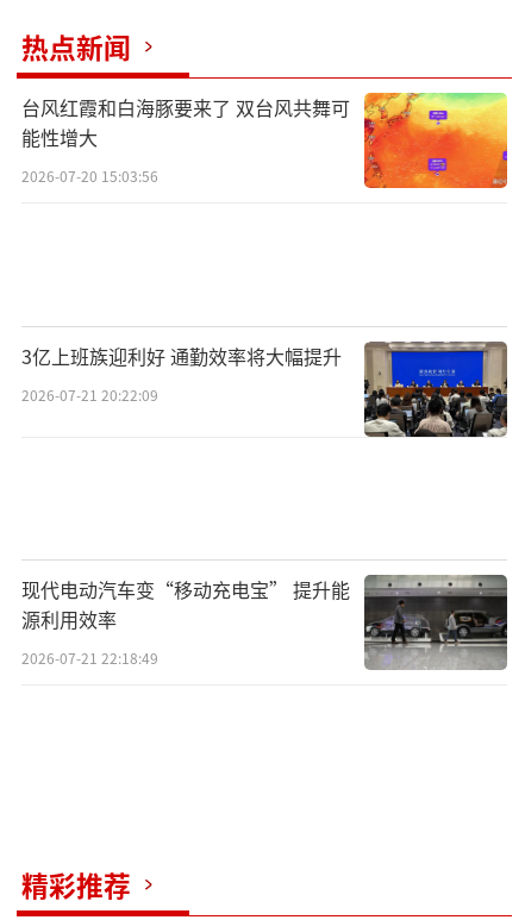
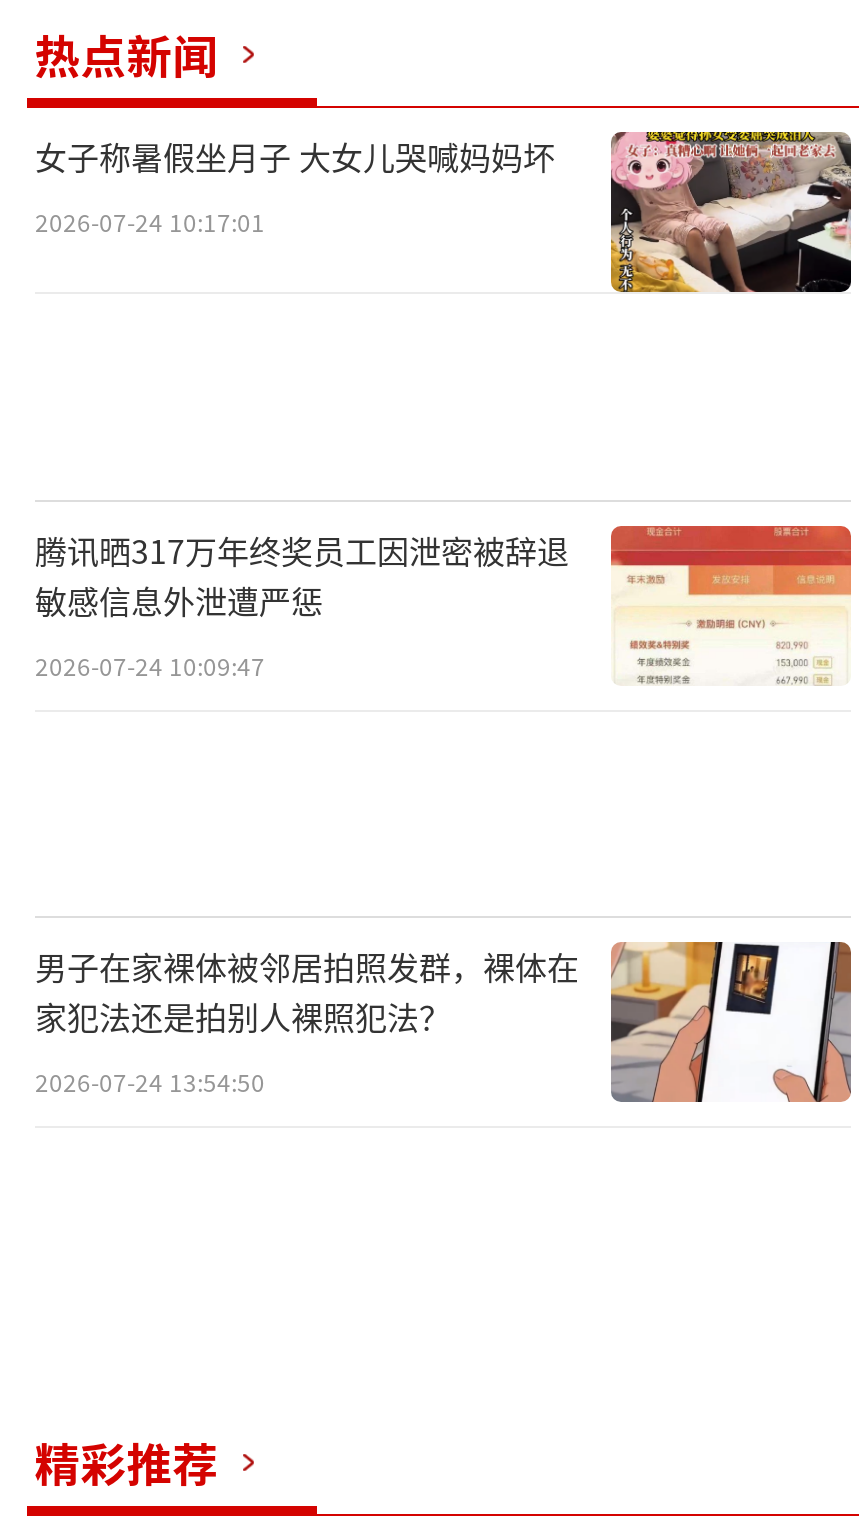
- [image]
- 台风红霞和白海豚要来了 双台风共舞可
- 能性增大
+ [image]
+ 女子称暑假坐月子 大女儿哭喊妈妈坏

- 2026-07-20 15:03:56
+ 2026-07-24 10:17:01

- [image]
- 3亿上班族迎利好 通勤效率将大幅提升
+ [image]
+ 腾讯晒317万年终奖员工因泄密被辞退
+ 敏感信息外泄遭严惩

- 2026-07-21 20:22:09
+ 2026-07-24 10:09:47

- [image]
- 现代电动汽车变“移动充电宝” 提升能
- 源利用效率
+ [image]
+ 男子在家裸体被邻居拍照发群，裸体在
+ 家犯法还是拍别人裸照犯法？

- 2026-07-21 22:18:49
+ 2026-07-24 13:54:50
